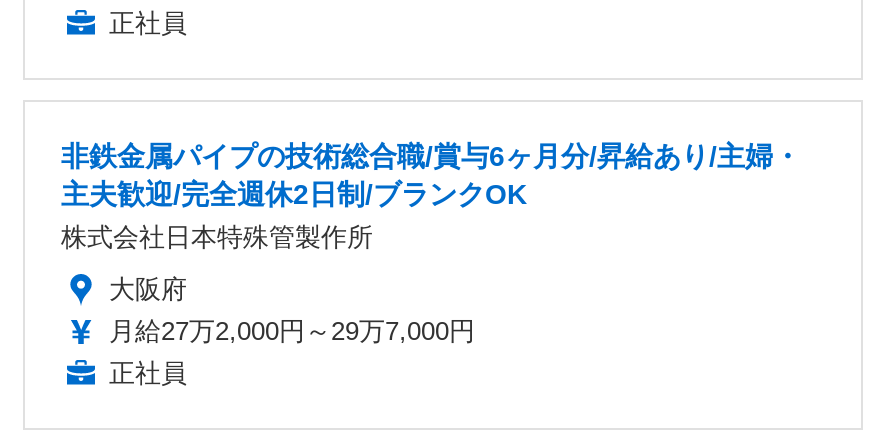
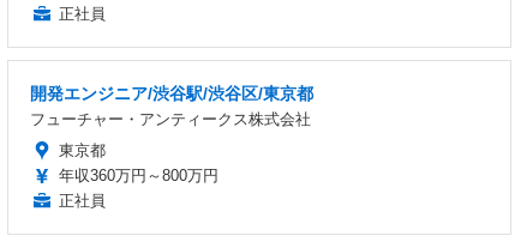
- 非鉄金属パイプの技術総合職/賞与6ヶ月分/昇給あり/主婦・
- 主夫歓迎/完全週休2日制/ブランクOK
- 株式会社日本特殊管製作所
+ 開発エンジニア/渋谷駅/渋谷区/東京都
+ フューチャー・アンティークス株式会社

- 大阪府
- 月給27万2,000円～29万7,000円
+ 東京都
+ 年収360万円～800万円
